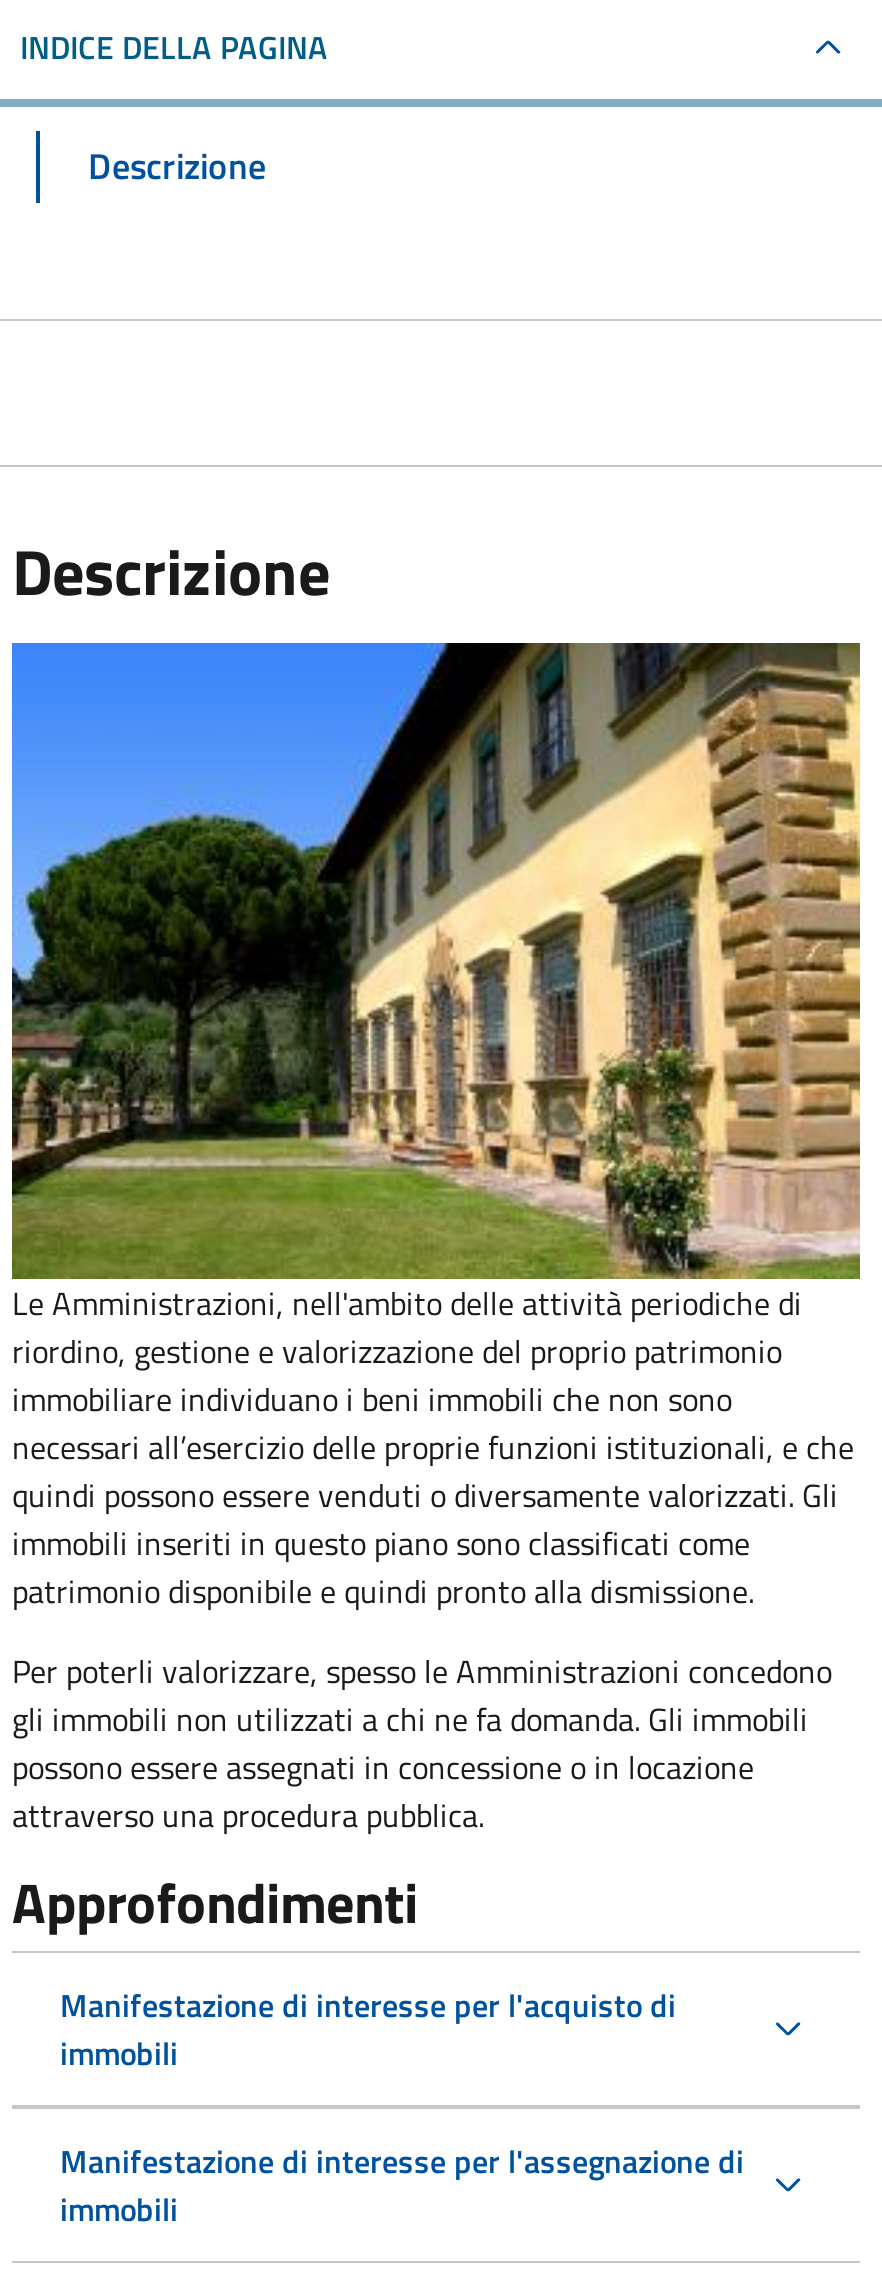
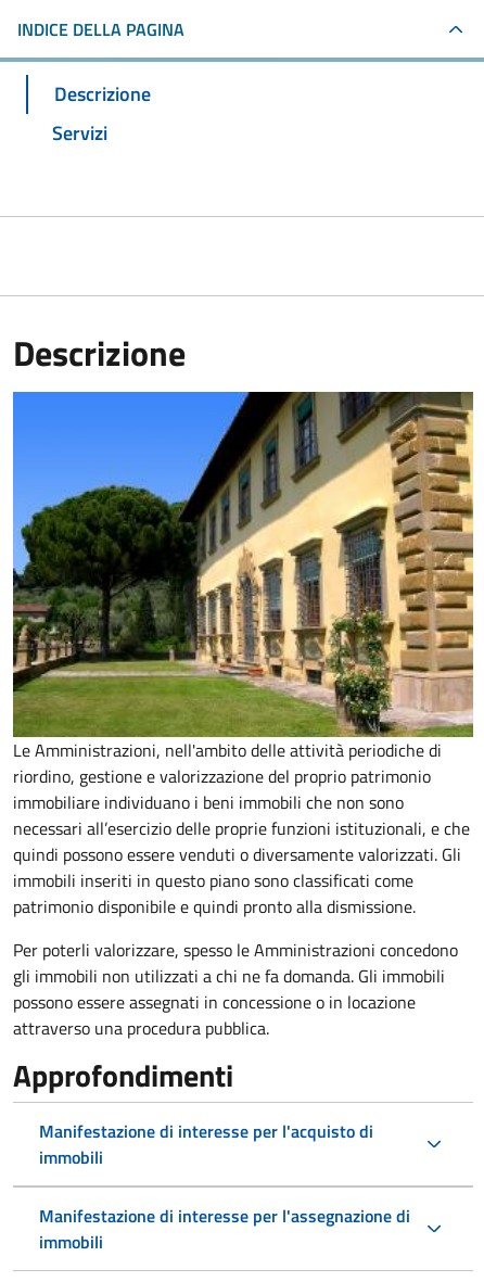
+ Servizi
